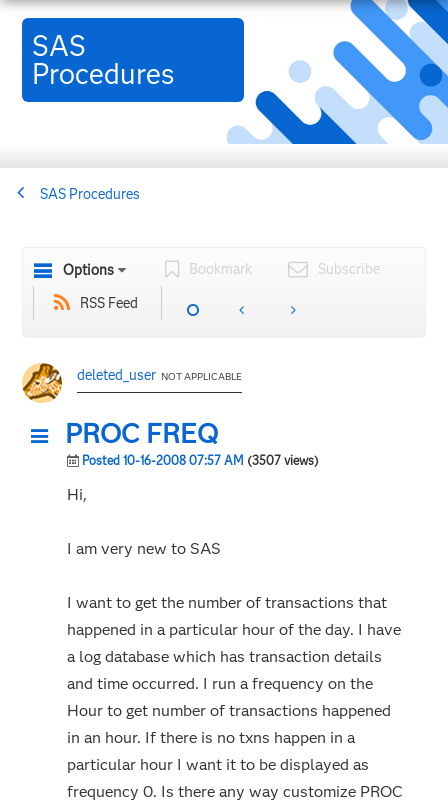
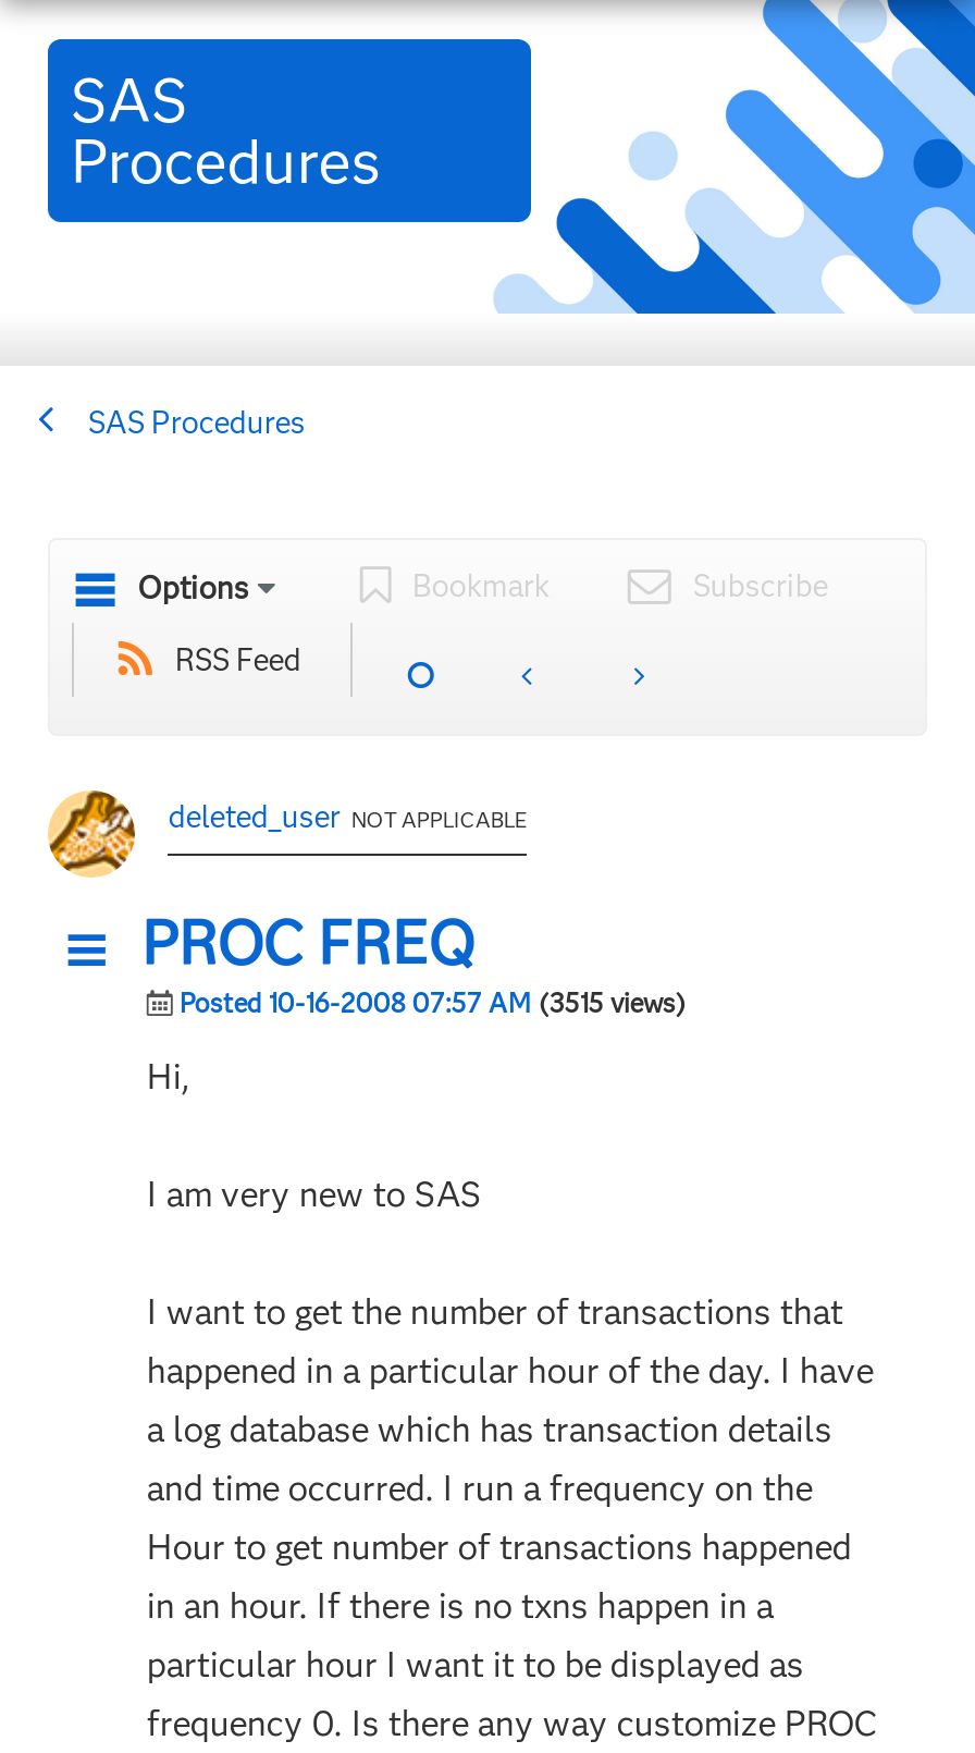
- Posted 10-16-2008 07:57 AM (3507 views)
+ Posted 10-16-2008 07:57 AM (3515 views)
